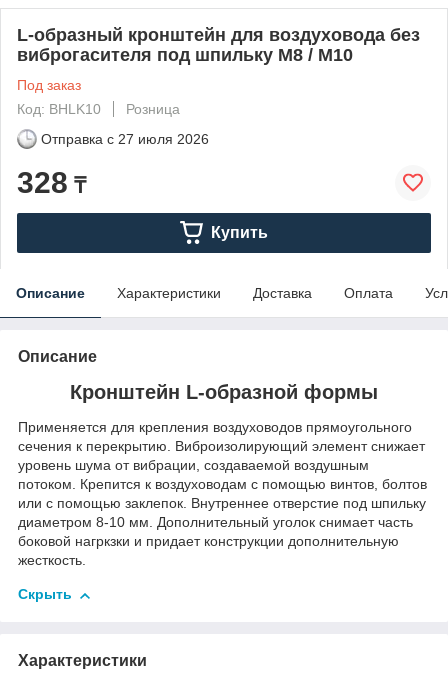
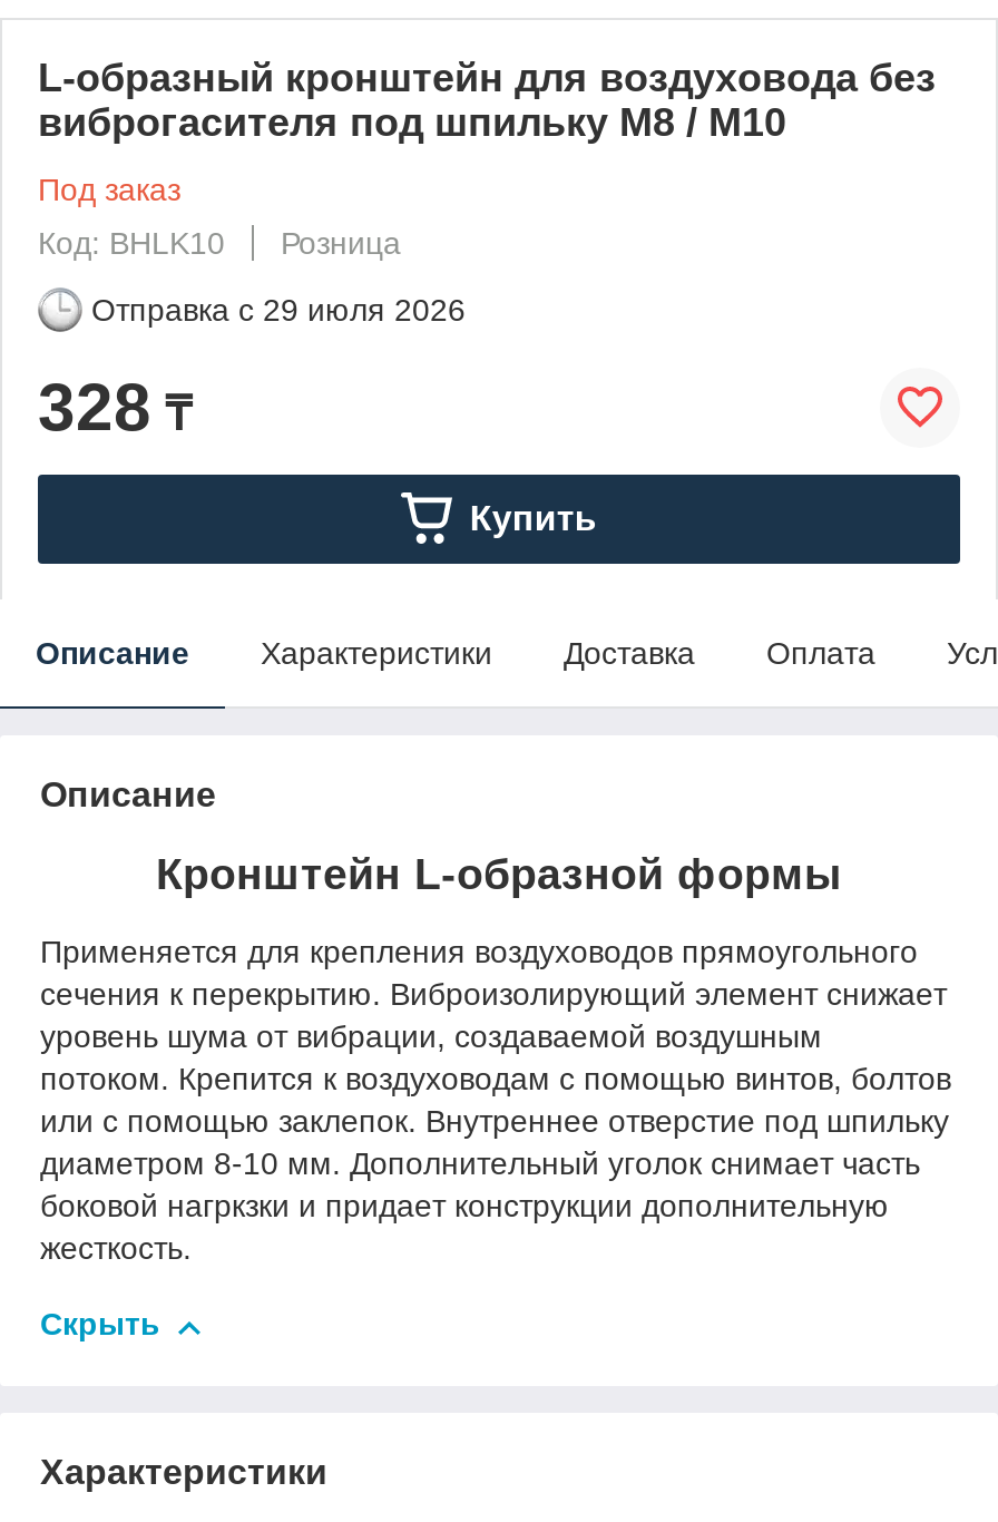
- Отправка с 27 июля 2026
+ Отправка с 29 июля 2026
